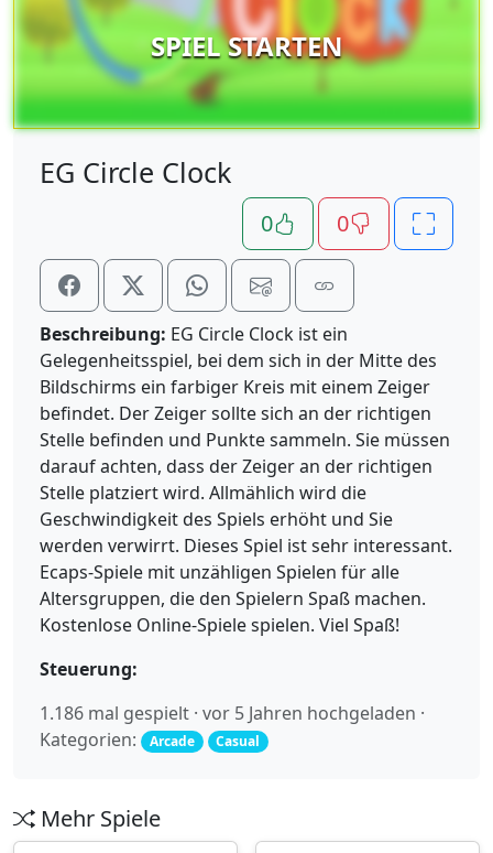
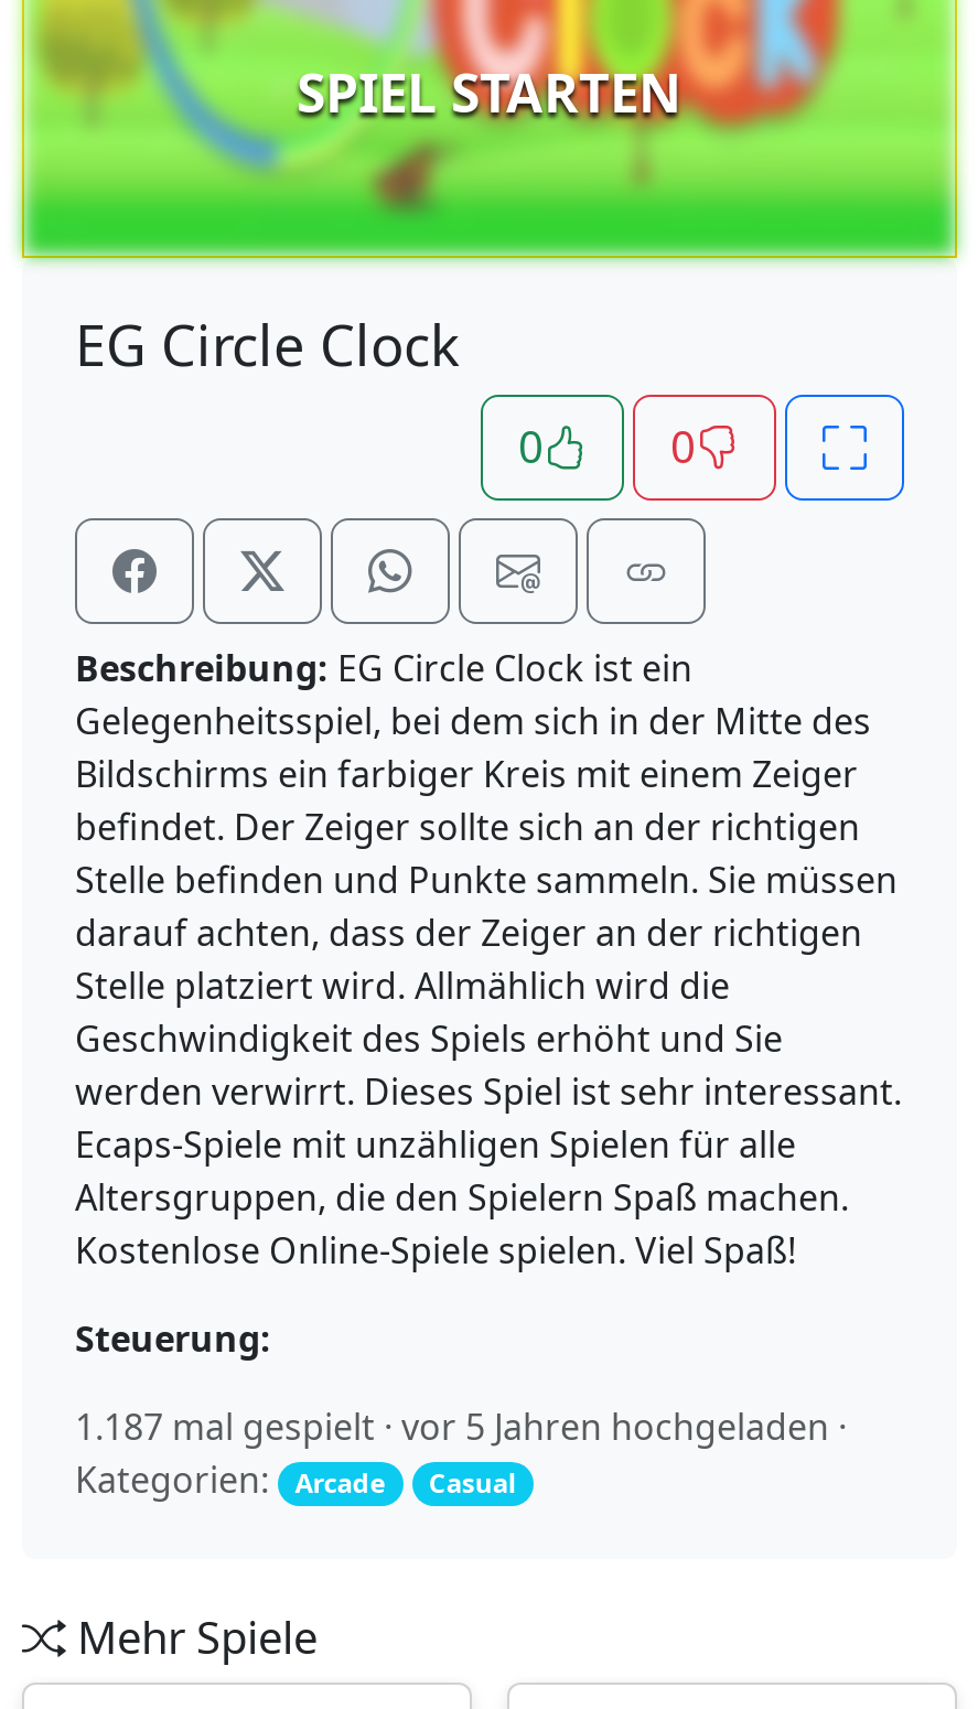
- 1.186 mal gespielt · vor 5 Jahren hochgeladen ·
+ 1.187 mal gespielt · vor 5 Jahren hochgeladen ·
